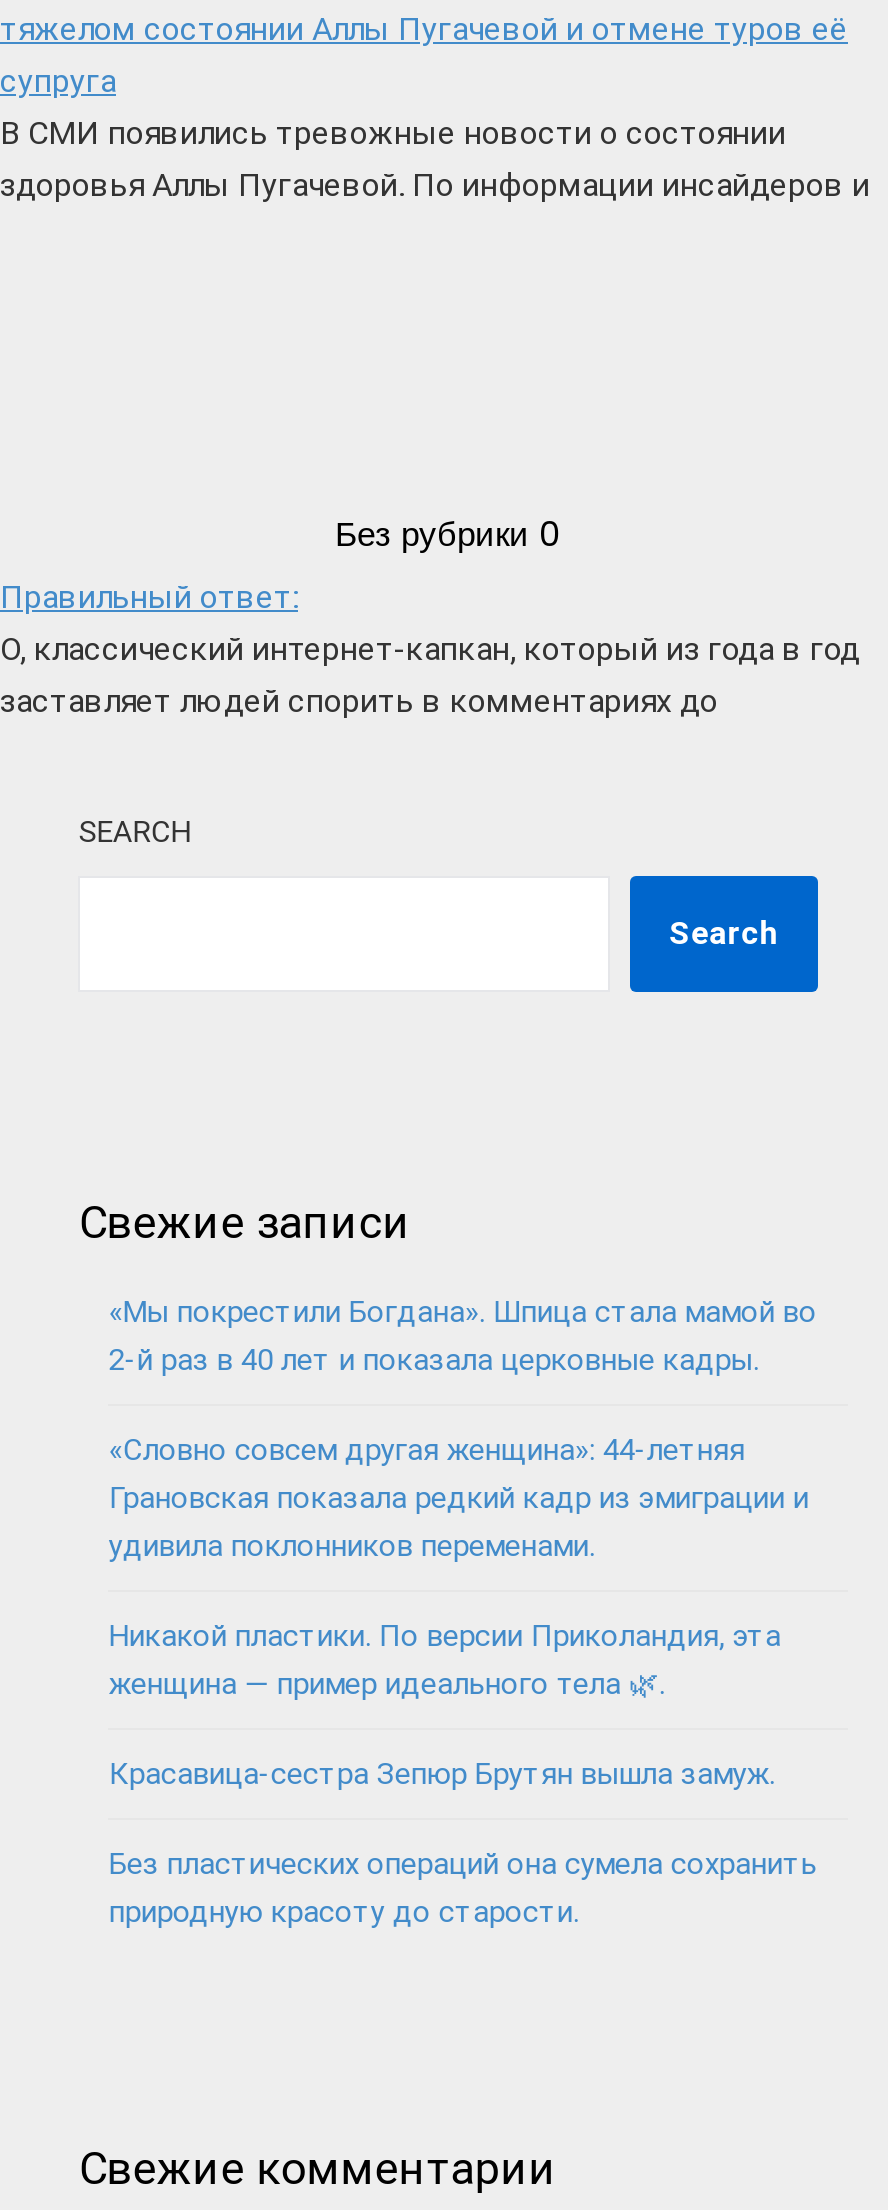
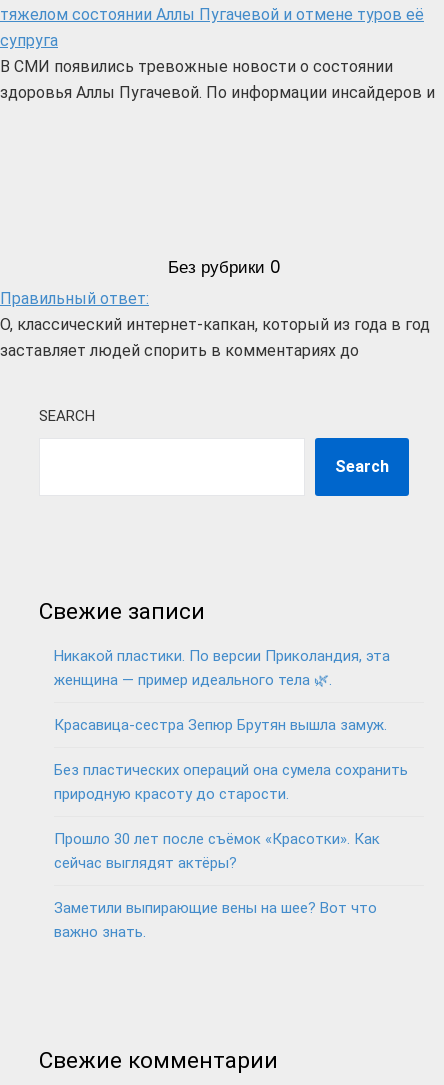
- «Мы покрестили Богдана». Шпица стала мамой во
- 2-й раз в 40 лет и показала церковные кадры.
- «Словно совсем другая женщина»: 44-летняя
- Грановская показала редкий кадр из эмиграции и
- удивила поклонников переменами.

moved up: Никакой пластики. По версии Приколандия, эта | Красавица-сестра Зепюр Брутян вышла замуж. | Без пластических операций она сумела сохранить | природную красоту до старости.

+ Прошло 30 лет после съёмок «Красотки». Как
+ сейчас выглядят актёры?
+ Заметили выпирающие вены на шее? Вот что
+ важно знать.
